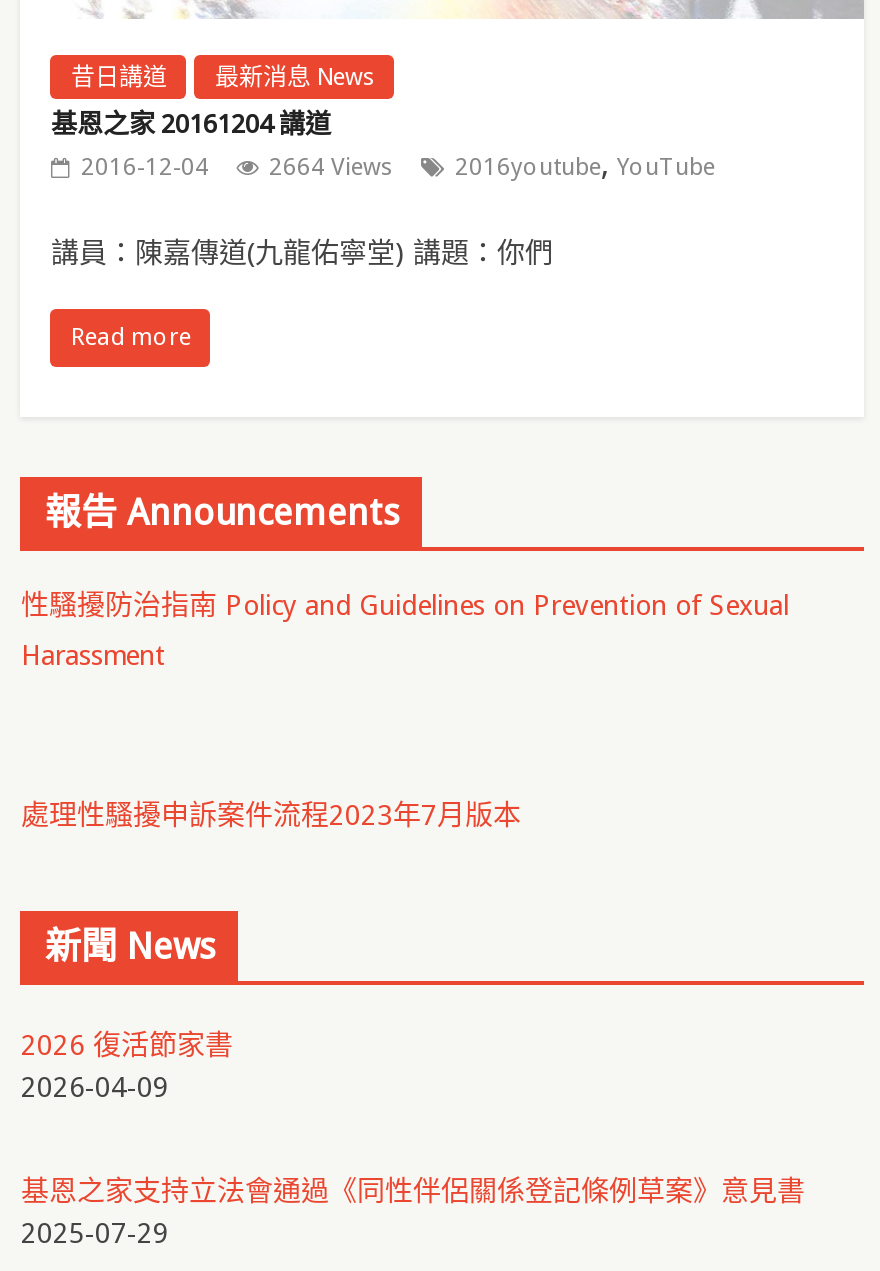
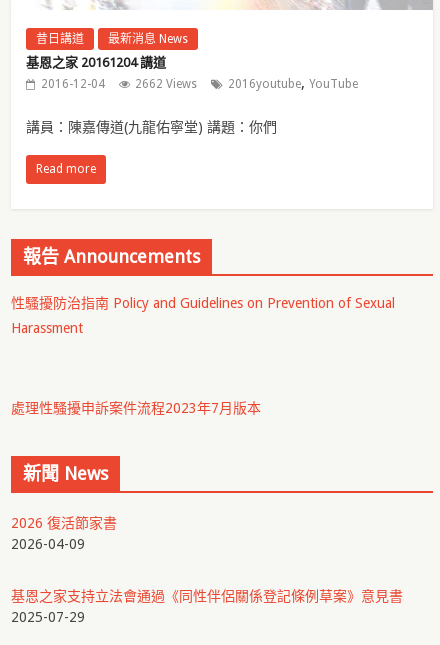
- 2664 Views
+ 2662 Views
